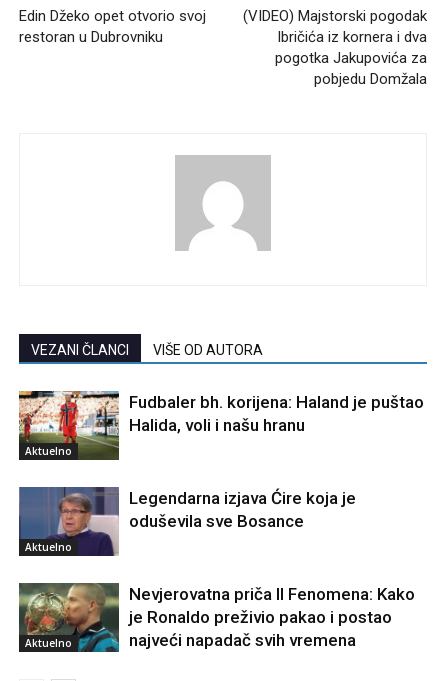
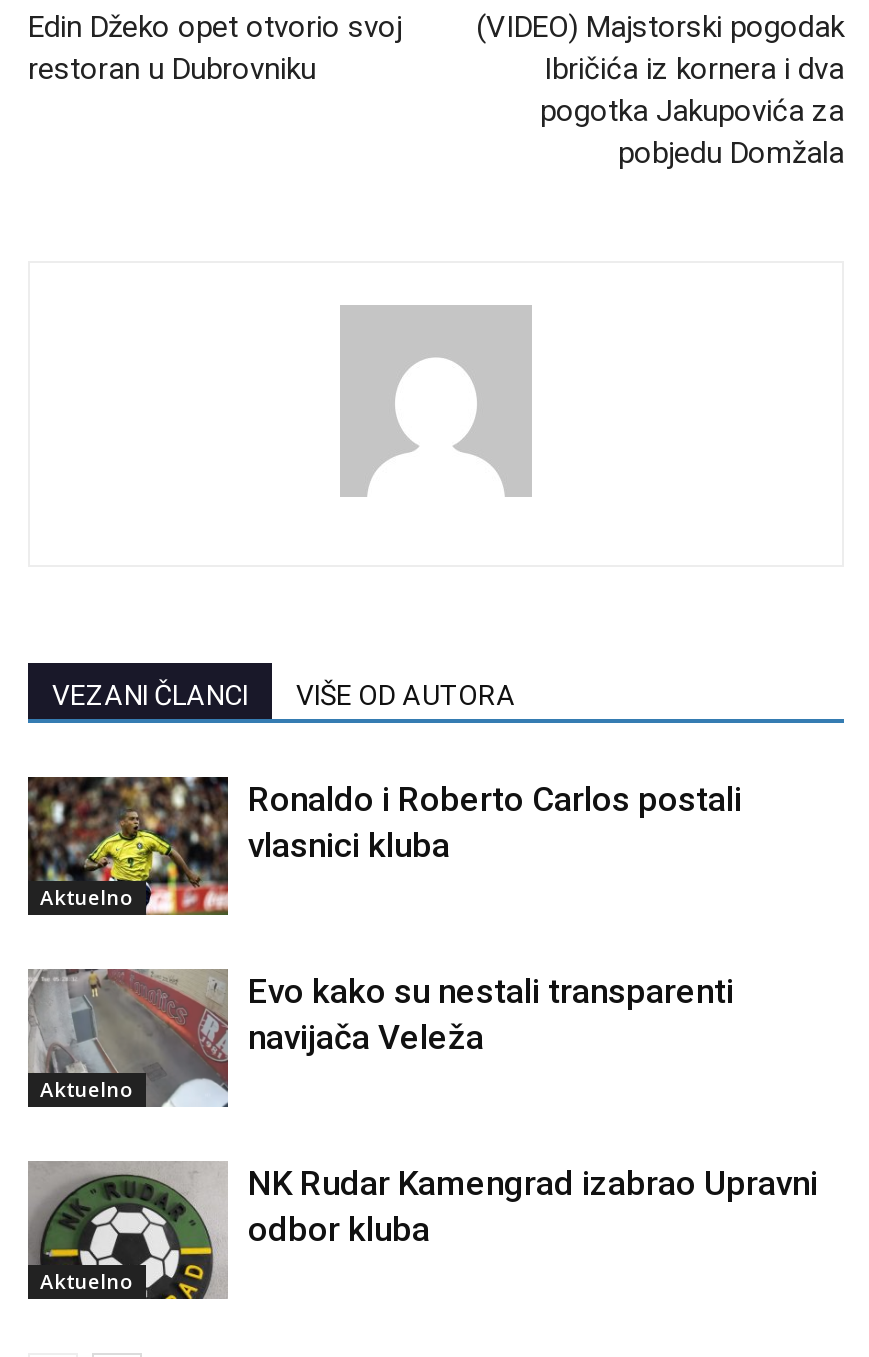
- [image]
- Fudbaler bh. korijena: Haland je puštao
- Halida, voli i našu hranu
+ [image]
+ Ronaldo i Roberto Carlos postali
+ vlasnici kluba

- [image]
- Legendarna izjava Ćire koja je
- oduševila sve Bosance
+ [image]
+ Evo kako su nestali transparenti
+ navijača Veleža

- [image]
- Nevjerovatna priča Il Fenomena: Kako
- je Ronaldo preživio pakao i postao
- najveći napadač svih vremena
+ [image]
+ NK Rudar Kamengrad izabrao Upravni
+ odbor kluba
